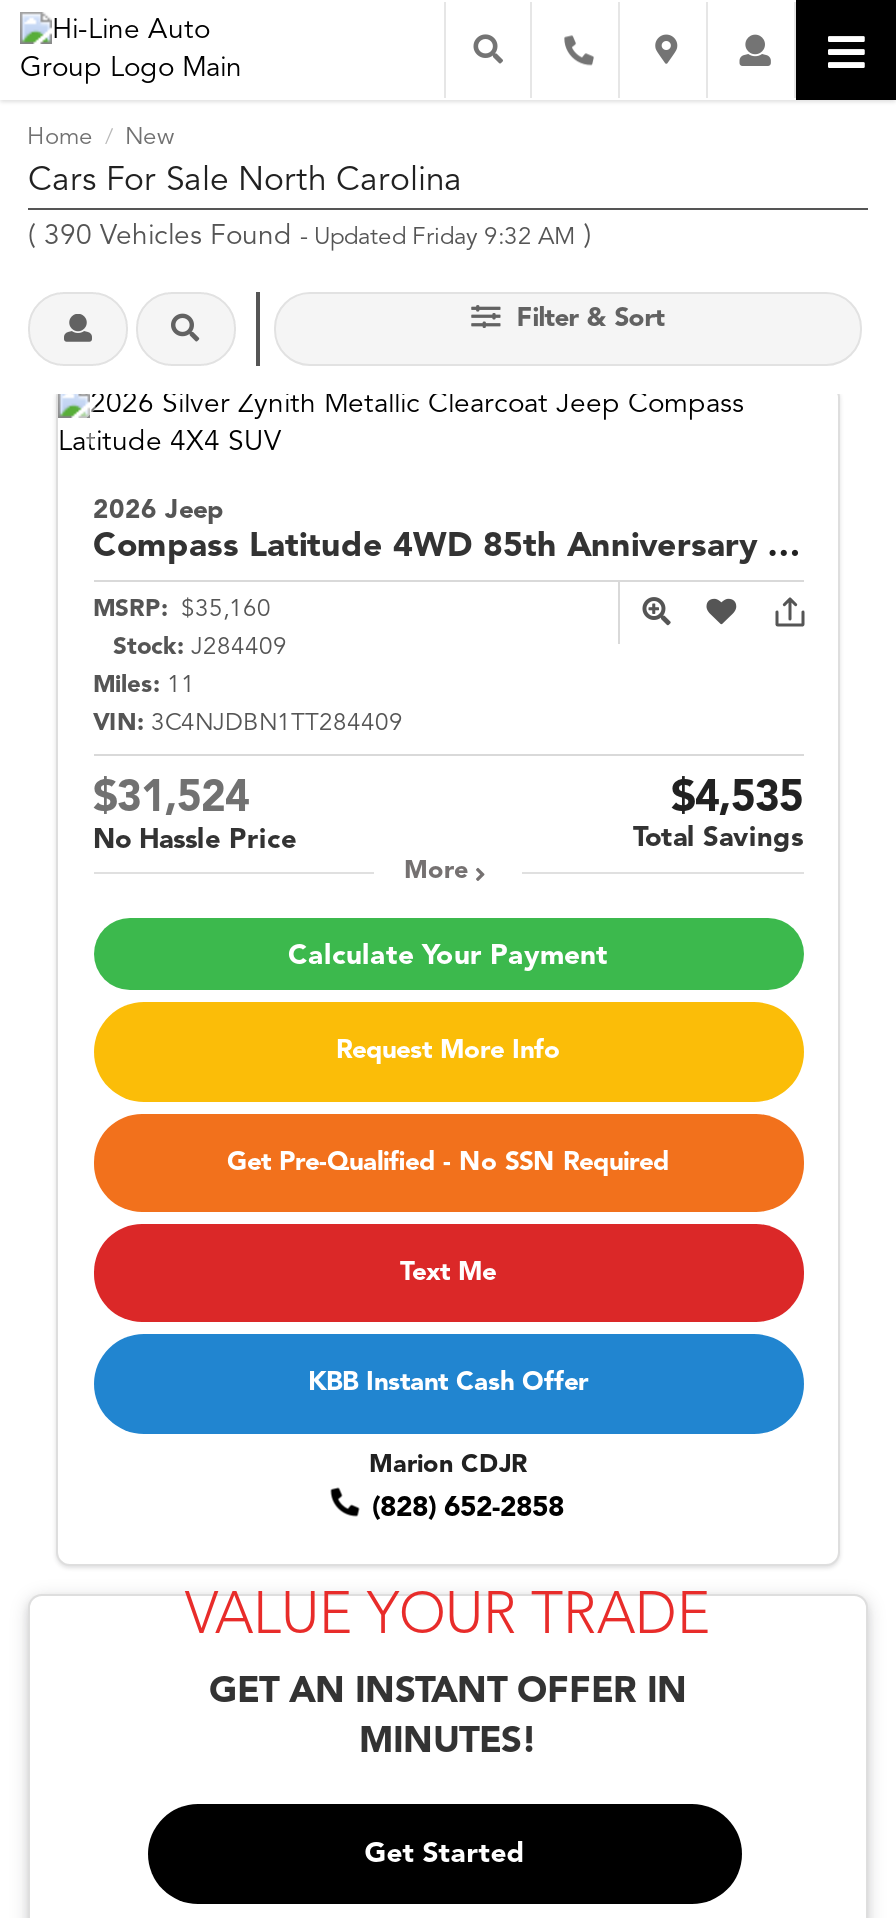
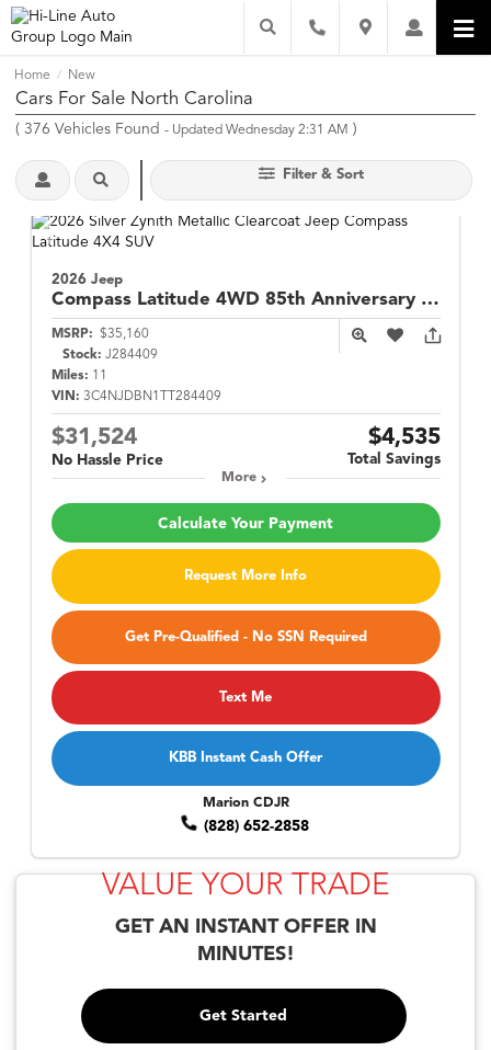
- (390 Vehicles Found - Updated Friday 9:32 AM)
+ (376 Vehicles Found - Updated Wednesday 2:31 AM)
